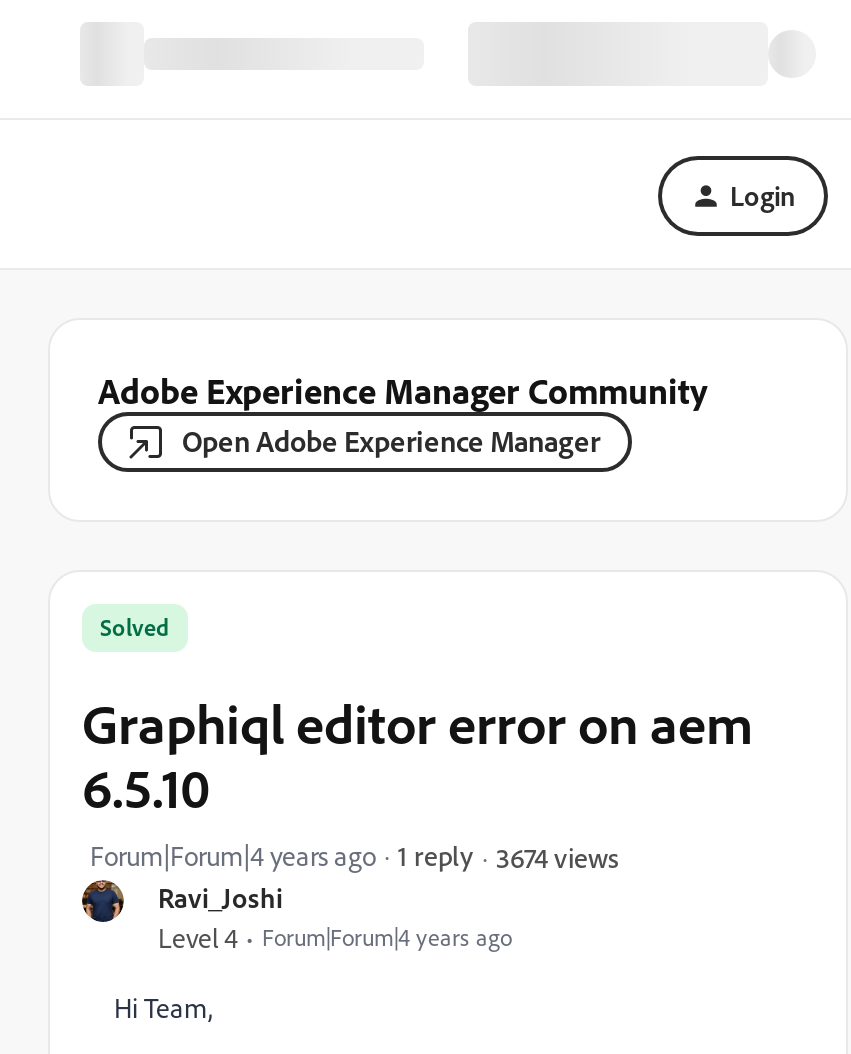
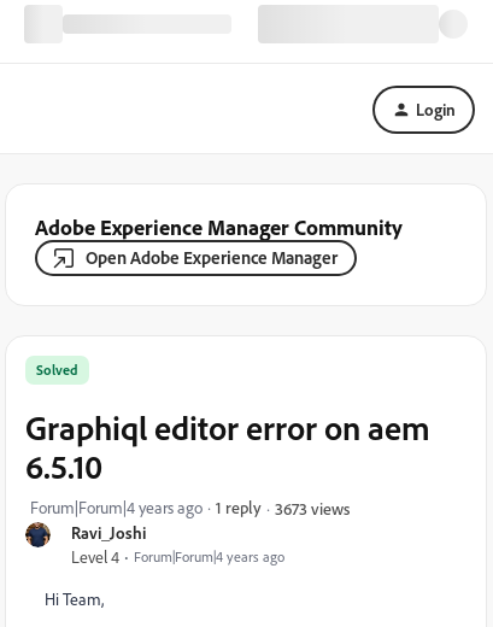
- 3674 views
+ 3673 views
